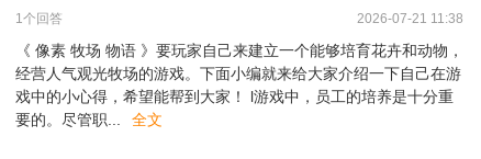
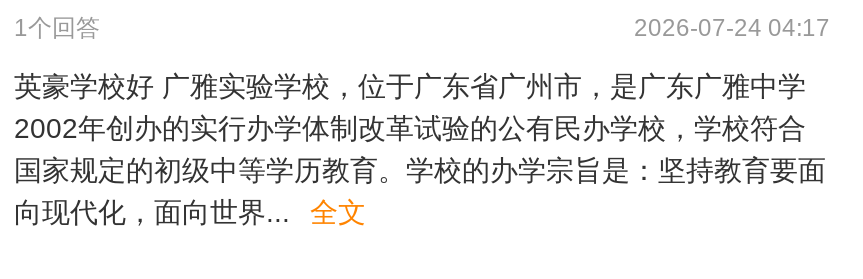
- 2026-07-21 11:38
+ 2026-07-24 04:17

- 《 像素 牧场 物语 》要玩家自己来建立一个能够培育花卉和动物，
- 经营人气观光牧场的游戏。下面小编就来给大家介绍一下自己在游
- 戏中的小心得，希望能帮到大家！ l游戏中，员工的培养是十分重
- 要的。尽管职...
+ 英豪学校好 广雅实验学校，位于广东省广州市，是广东广雅中学
+ 2002年创办的实行办学体制改革试验的公有民办学校，学校符合
+ 国家规定的初级中等学历教育。学校的办学宗旨是：坚持教育要面
+ 向现代化，面向世界...
